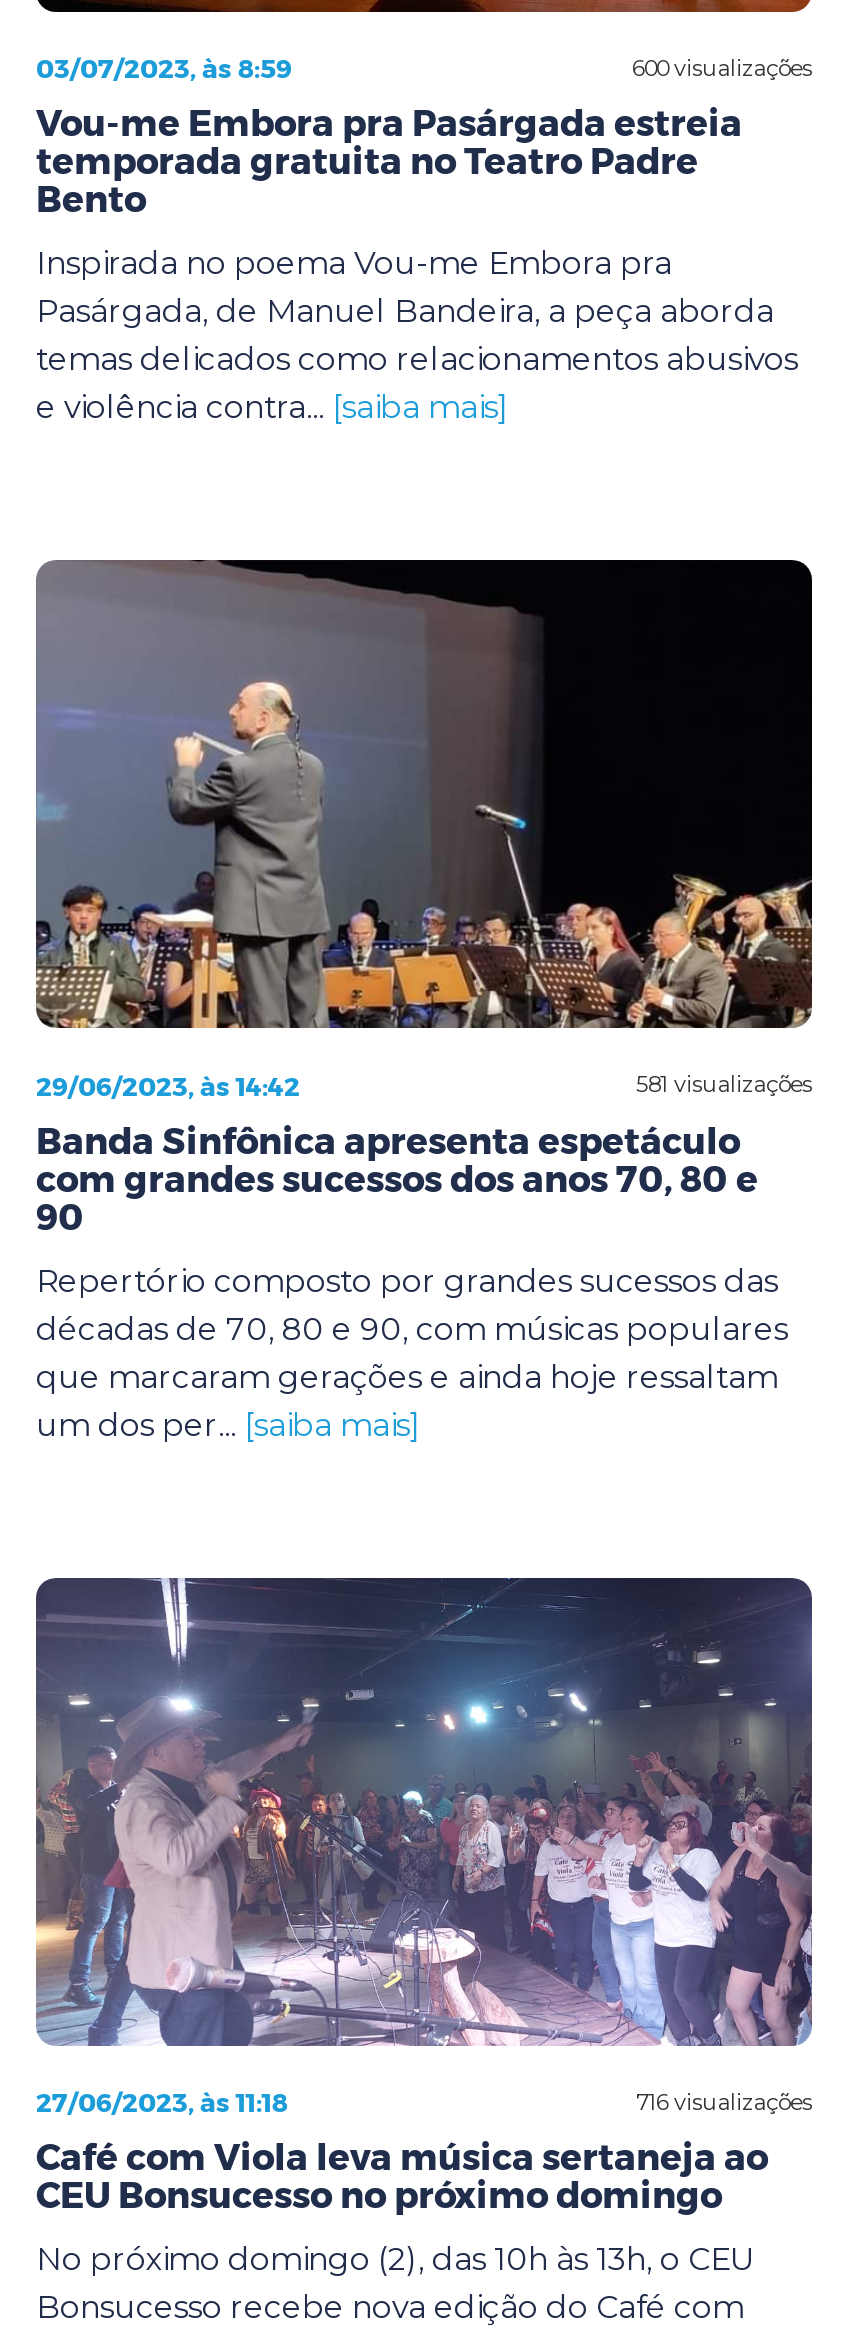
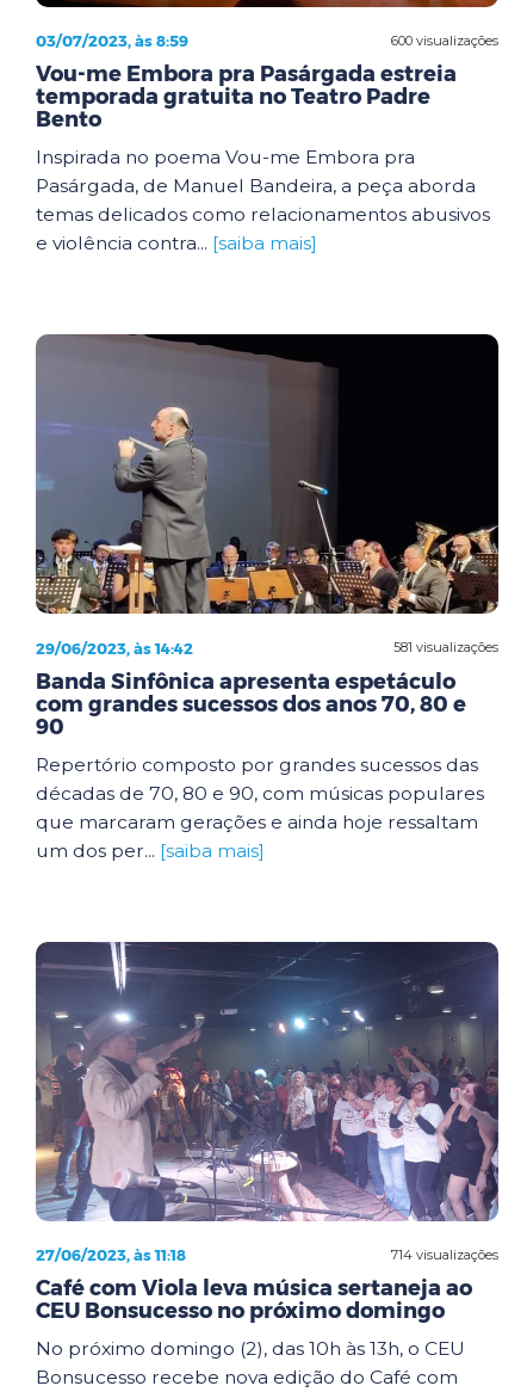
- 716 visualizações
+ 714 visualizações
